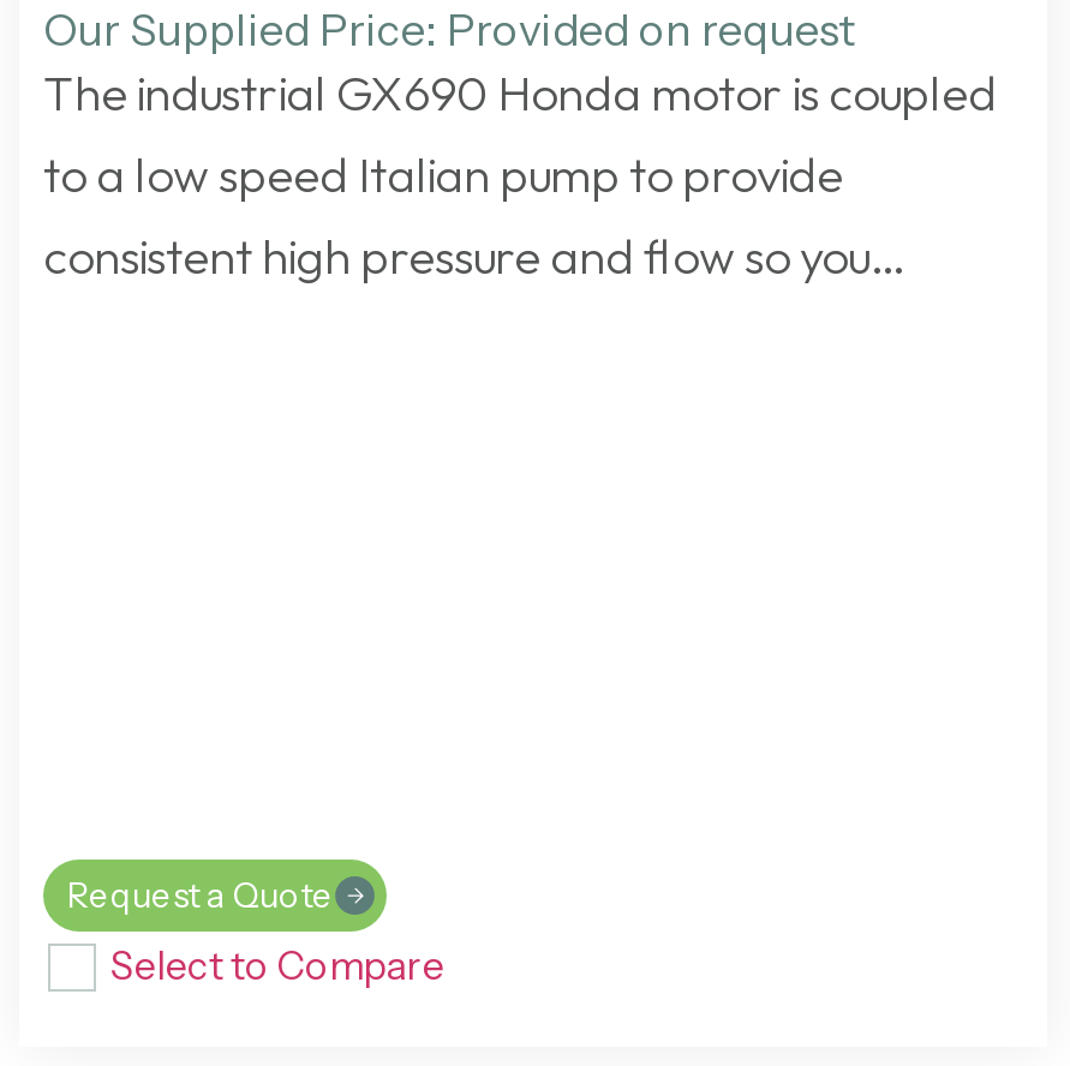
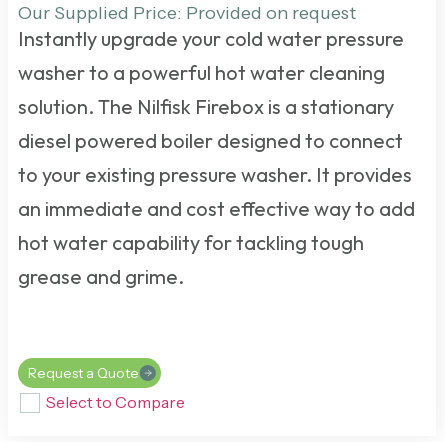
- The industrial GX690 Honda motor is coupled
- to a low speed Italian pump to provide
- consistent high pressure and flow so you…
+ Instantly upgrade your cold water pressure
+ washer to a powerful hot water cleaning
+ solution. The Nilfisk Firebox is a stationary
+ diesel powered boiler designed to connect
+ to your existing pressure washer. It provides
+ an immediate and cost effective way to add
+ hot water capability for tackling tough
+ grease and grime.
